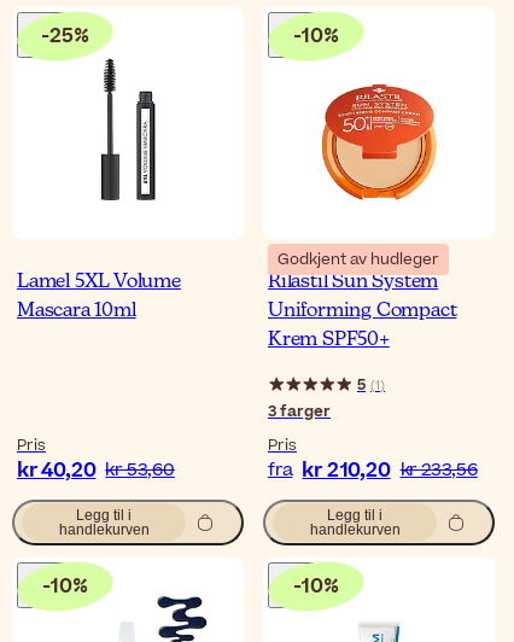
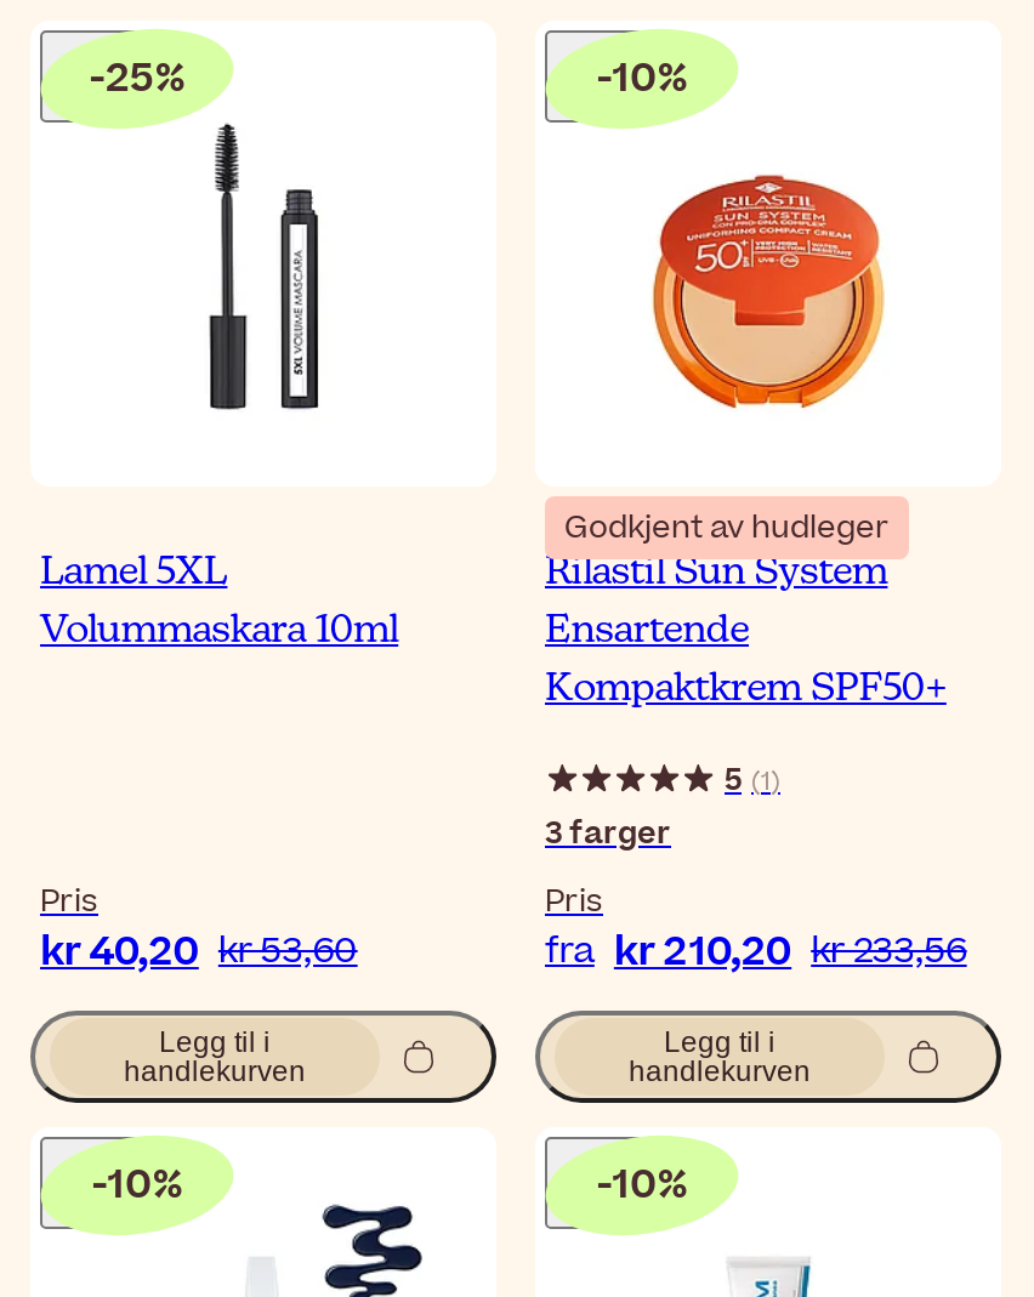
- Lamel 5XL Volume
+ Lamel 5XL

- Mascara 10ml
+ Volummaskara 10ml

- Uniforming Compact
+ Ensartende

- Krem SPF50+
+ Kompaktkrem SPF50+
